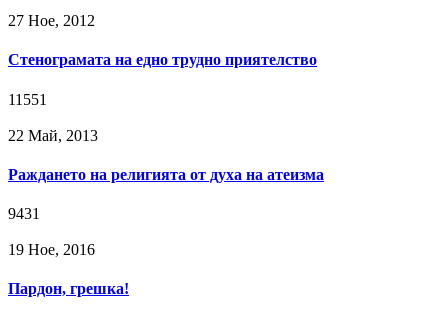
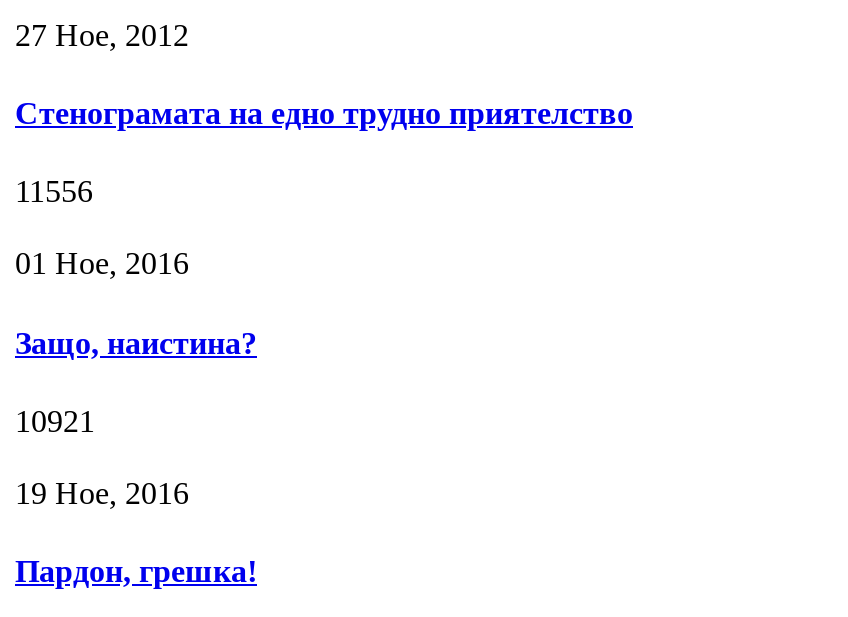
- 11551
+ 11556

- 22 Май, 2013
+ 01 Ное, 2016

- Раждането на религията от духа на атеизма
+ Защо, наистина?

- 9431
+ 10921
